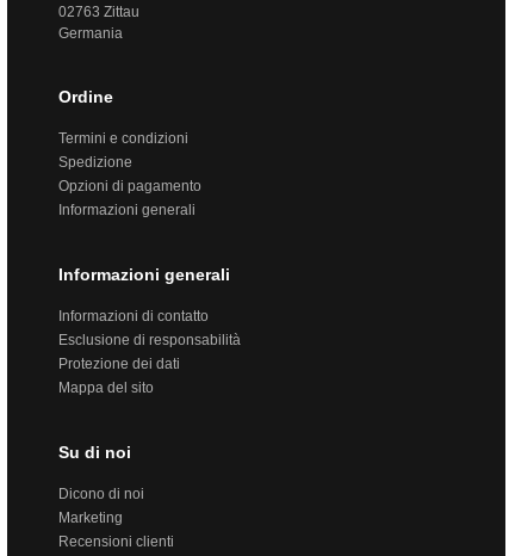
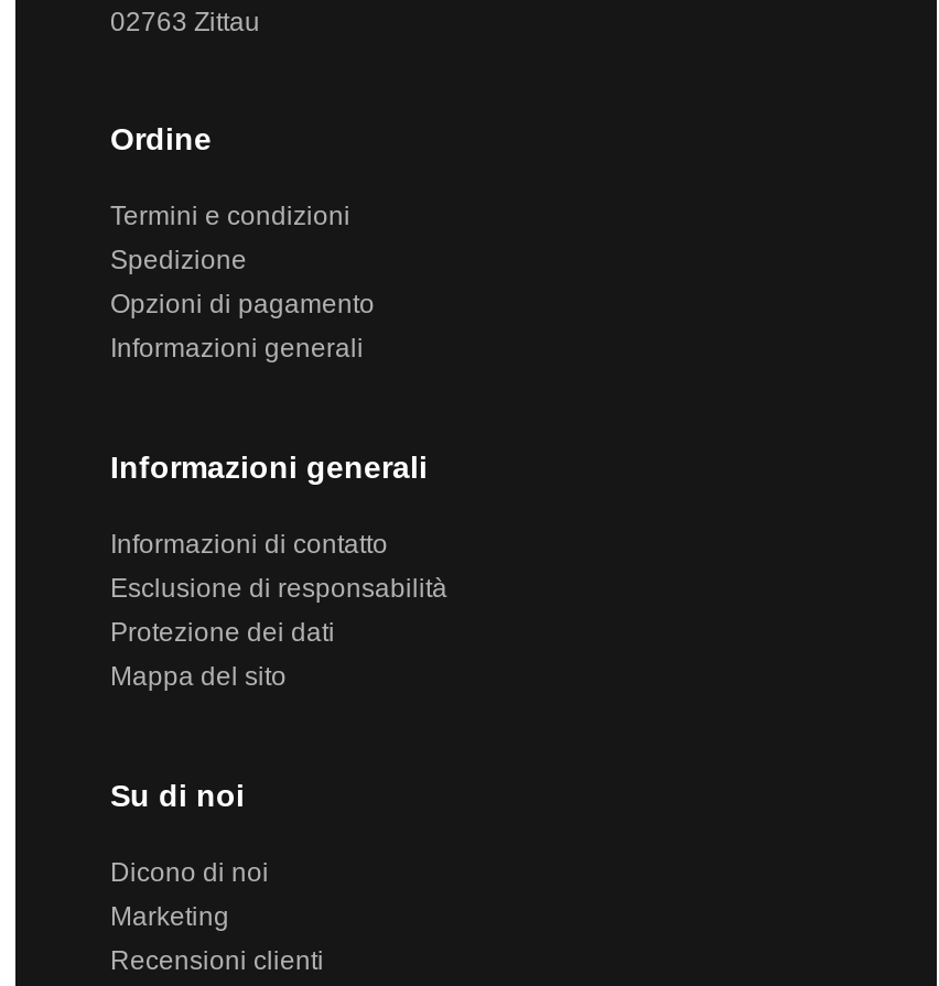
- Germania
